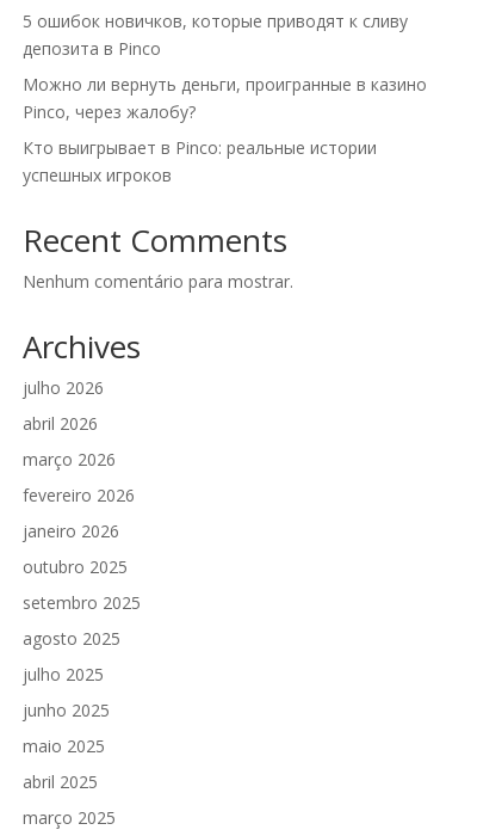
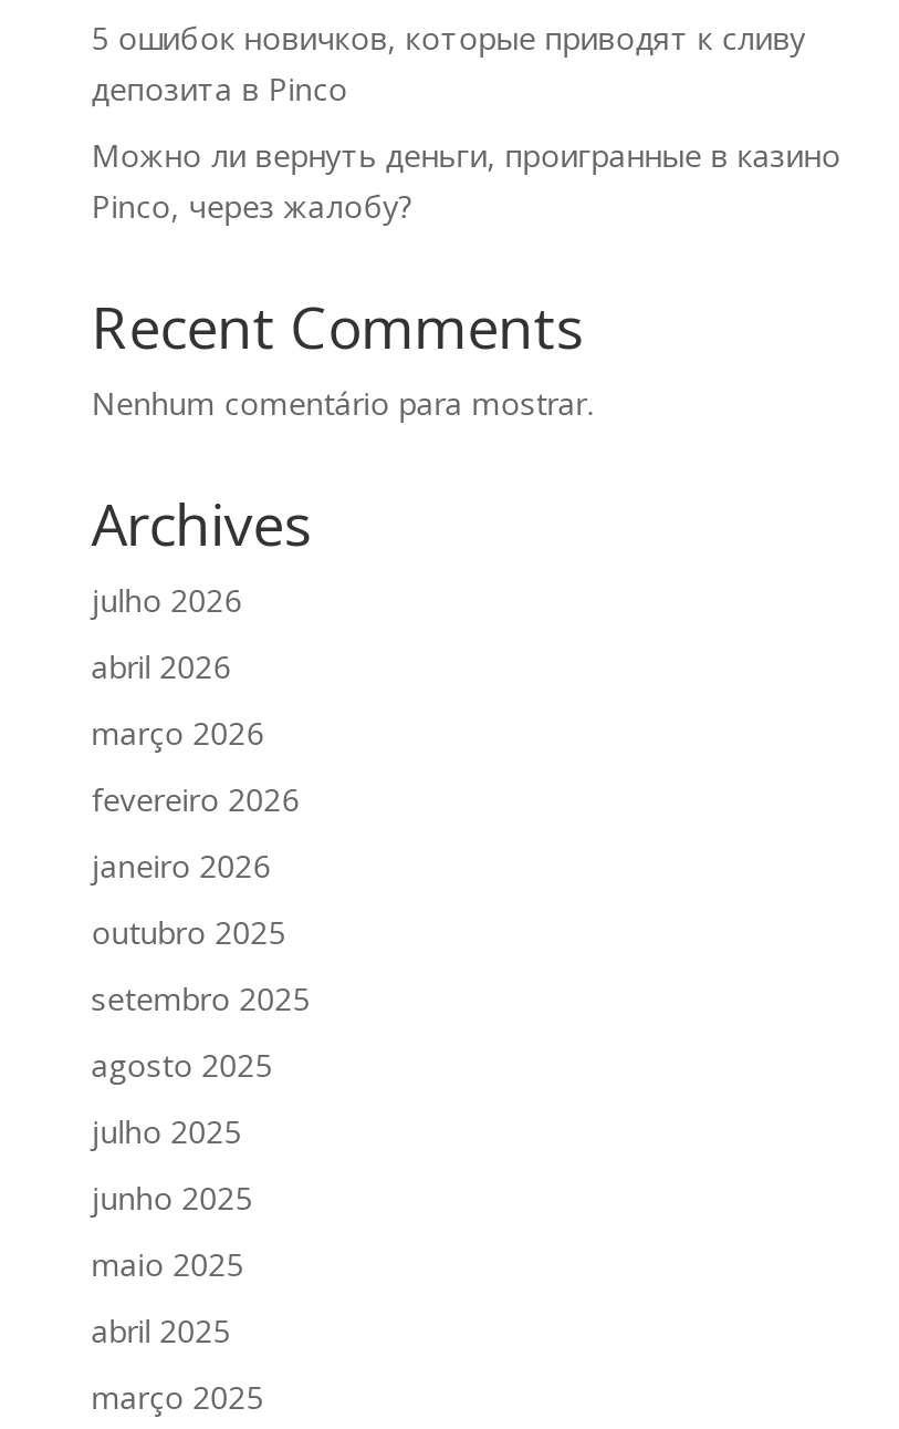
- Кто выигрывает в Pinco: реальные истории
- успешных игроков
